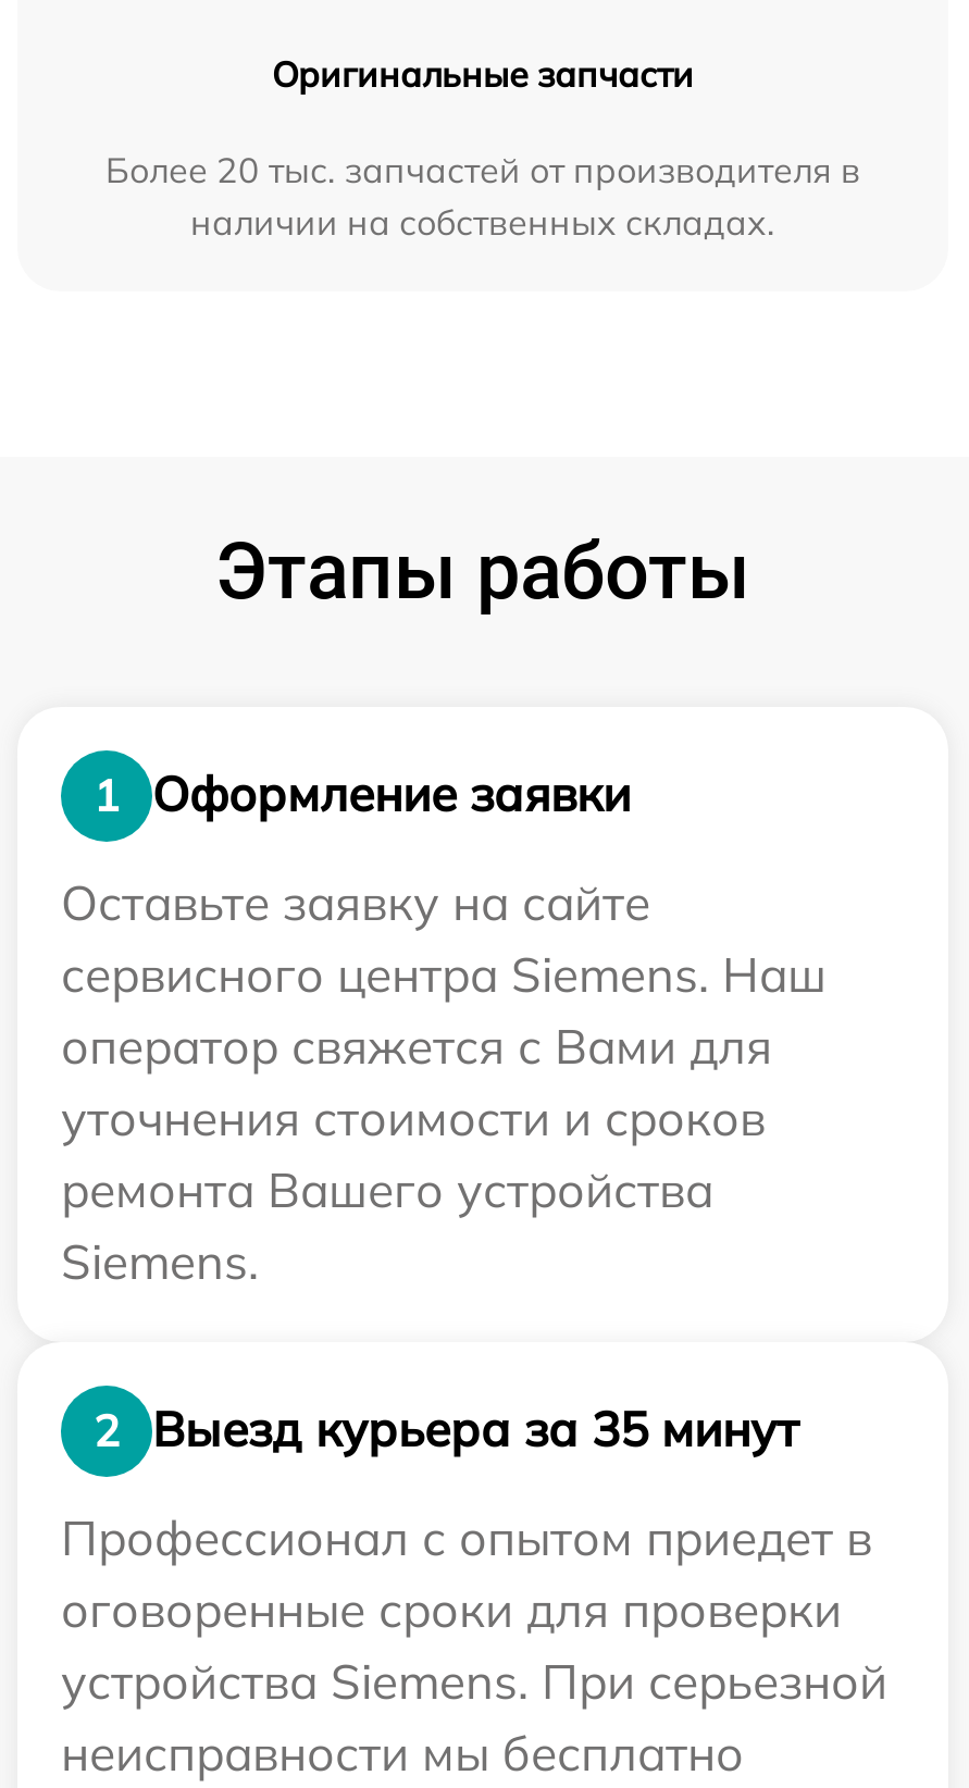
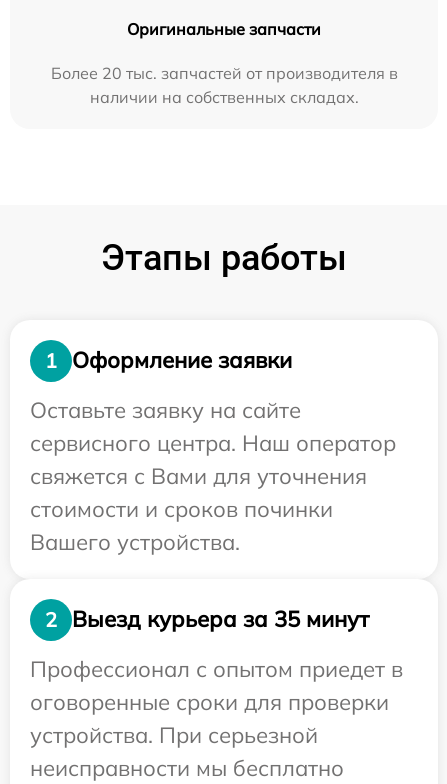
- сервисного центра Siemens. Наш
- оператор свяжется с Вами для
- уточнения стоимости и сроков
- ремонта Вашего устройства
- Siemens.
+ сервисного центра. Наш оператор
+ свяжется с Вами для уточнения
+ стоимости и сроков починки
+ Вашего устройства.

- устройства Siemens. При серьезной
+ устройства. При серьезной
